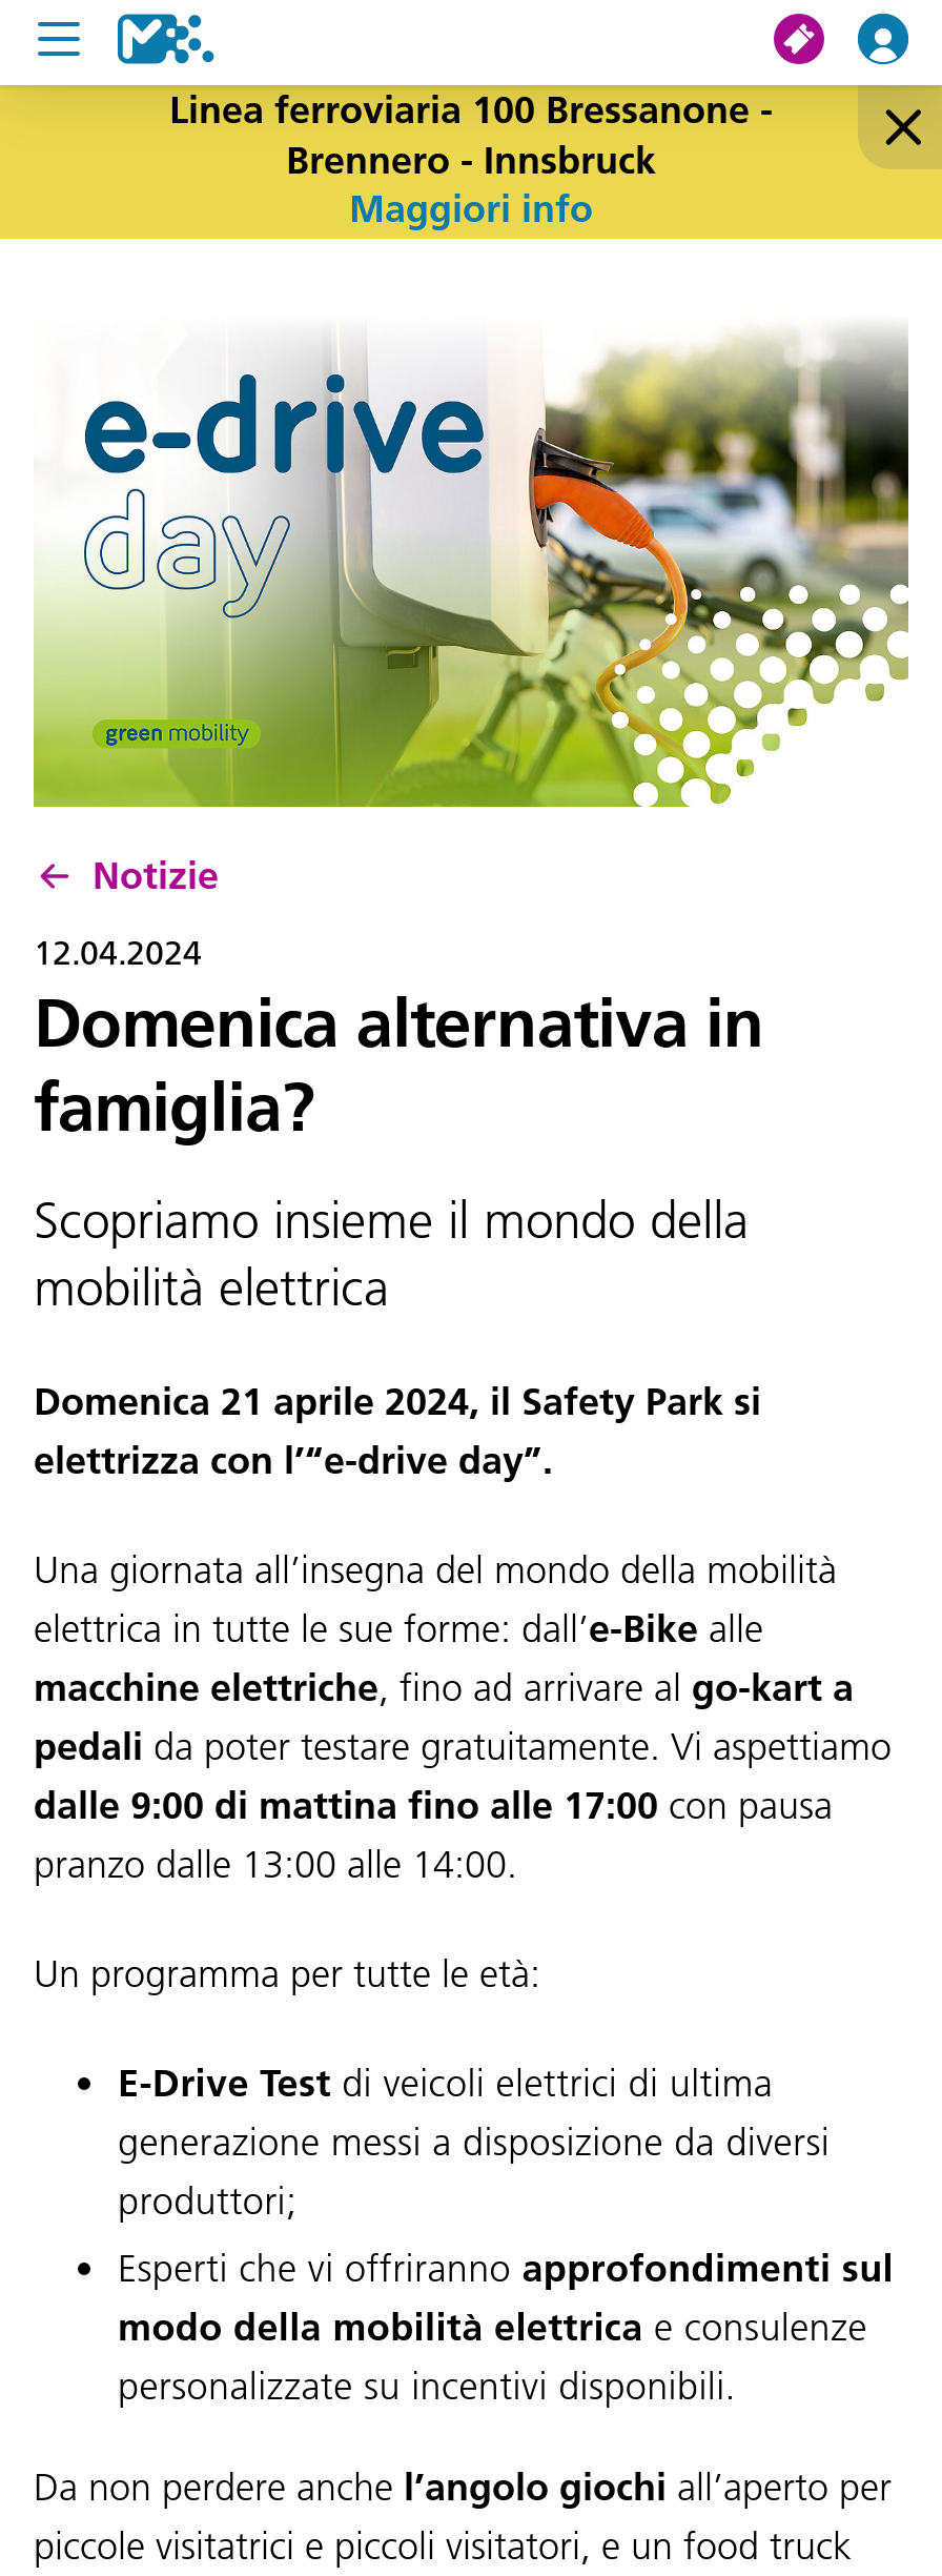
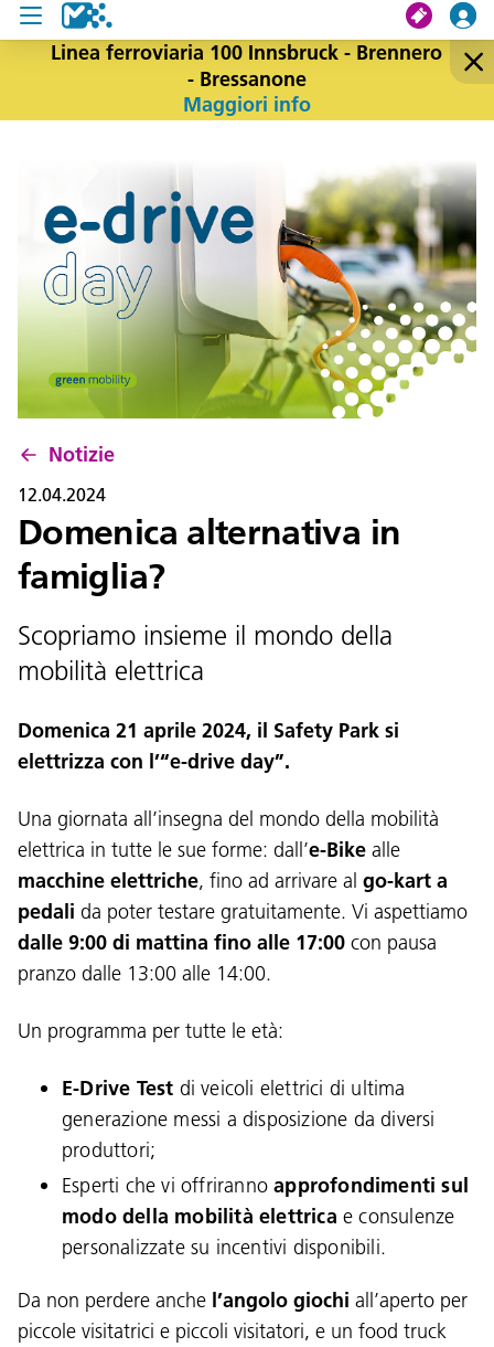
- Linea ferroviaria 100 Bressanone -
- Brennero - Innsbruck
+ Linea ferroviaria 100 Innsbruck - Brennero
+ - Bressanone
